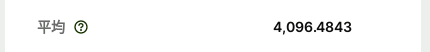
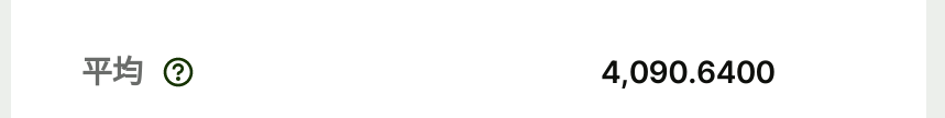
- 4,096.4843
+ 4,090.6400
